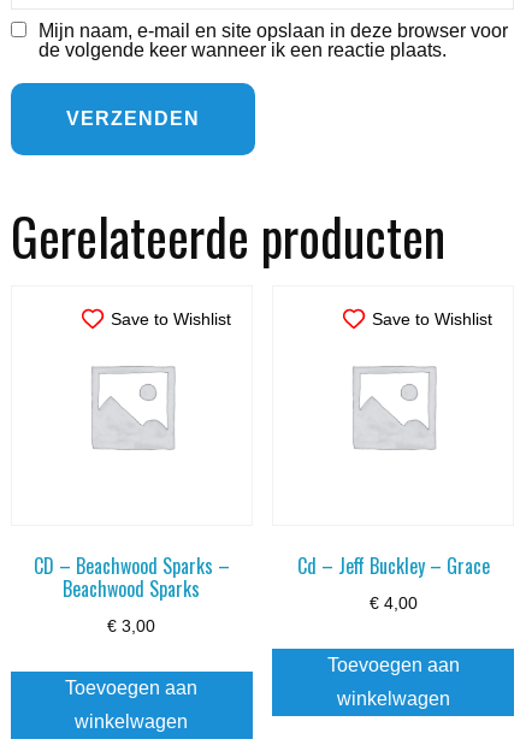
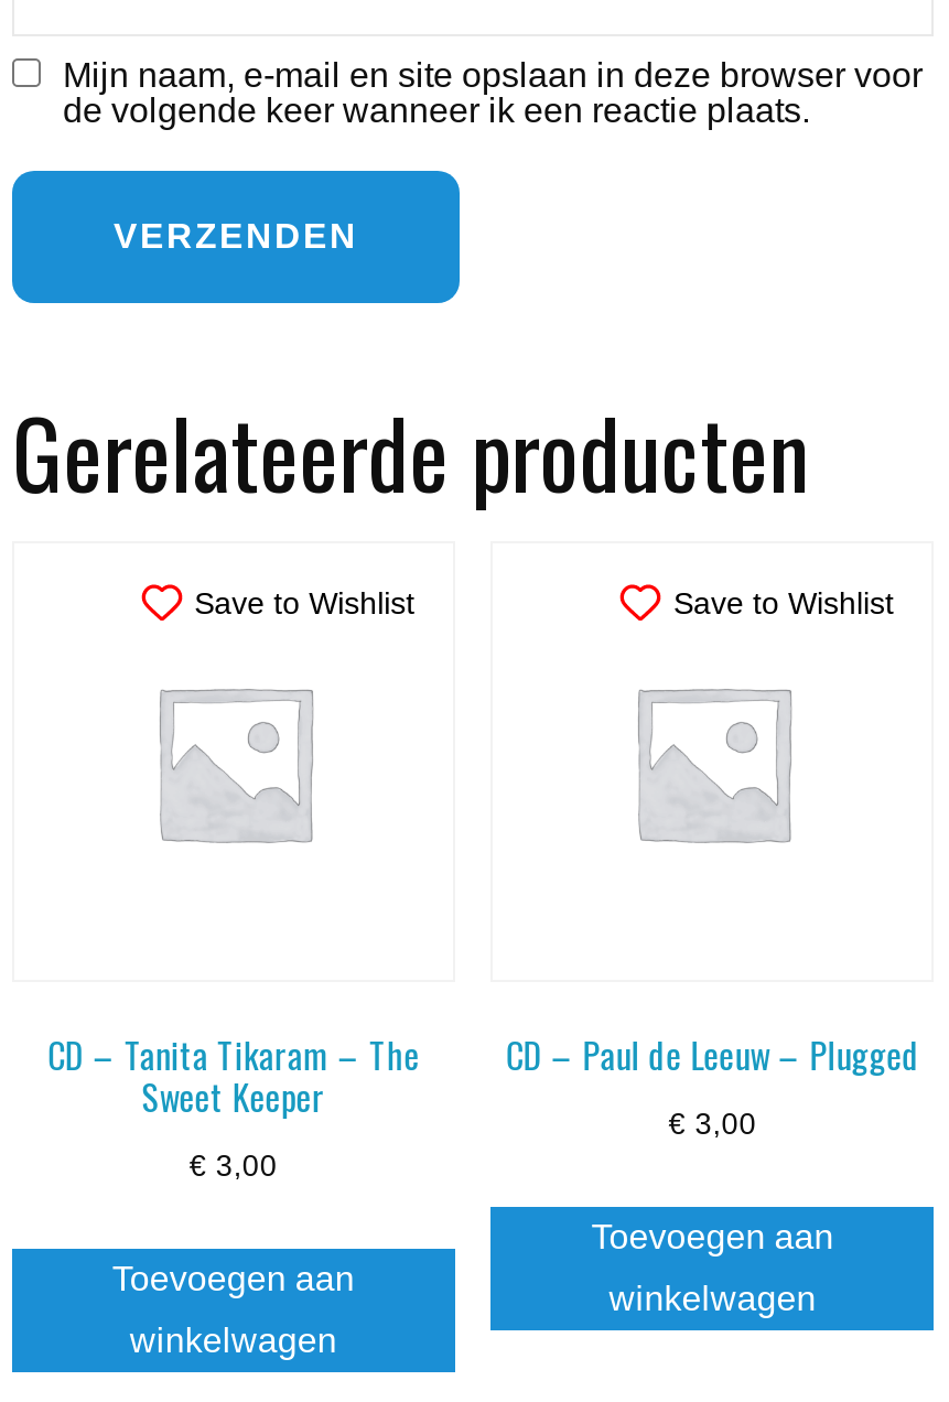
- CD – Beachwood Sparks –
- Beachwood Sparks
+ CD – Tanita Tikaram – The
+ Sweet Keeper

- Cd – Jeff Buckley – Grace
+ CD – Paul de Leeuw – Plugged

- €4,00
+ €3,00
